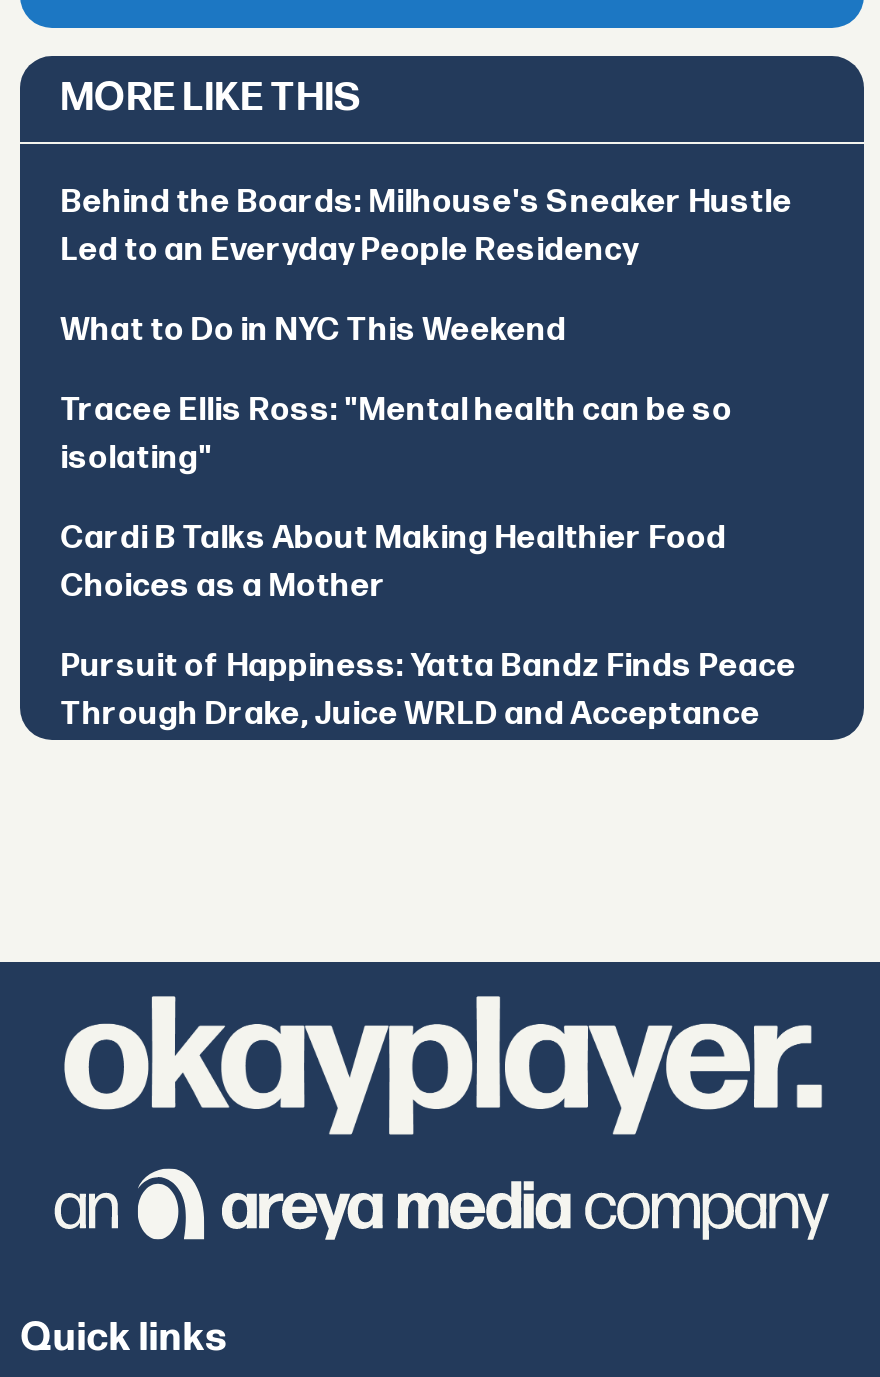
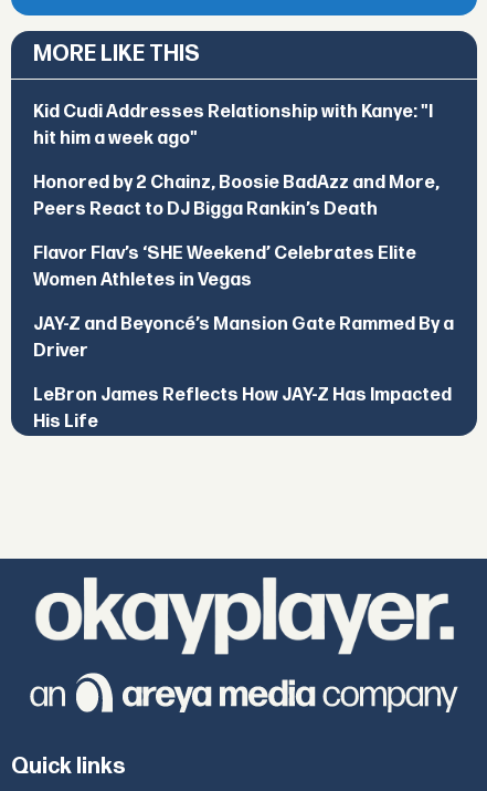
- Behind the Boards: Milhouse's Sneaker Hustle
- Led to an Everyday People Residency
+ Kid Cudi Addresses Relationship with Kanye: "I
+ hit him a week ago"

- What to Do in NYC This Weekend
+ Honored by 2 Chainz, Boosie BadAzz and More,
+ Peers React to DJ Bigga Rankin’s Death

- Tracee Ellis Ross: "Mental health can be so
- isolating"
+ Flavor Flav’s ‘SHE Weekend’ Celebrates Elite
+ Women Athletes in Vegas

- Cardi B Talks About Making Healthier Food
- Choices as a Mother
+ JAY-Z and Beyoncé’s Mansion Gate Rammed By a
+ Driver

- Pursuit of Happiness: Yatta Bandz Finds Peace
- Through Drake, Juice WRLD and Acceptance
+ LeBron James Reflects How JAY-Z Has Impacted
+ His Life
